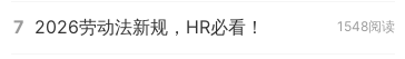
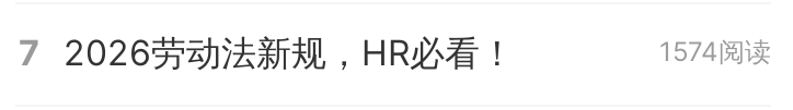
- 1548阅读
+ 1574阅读
